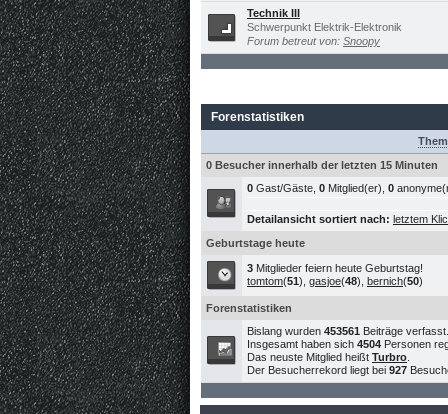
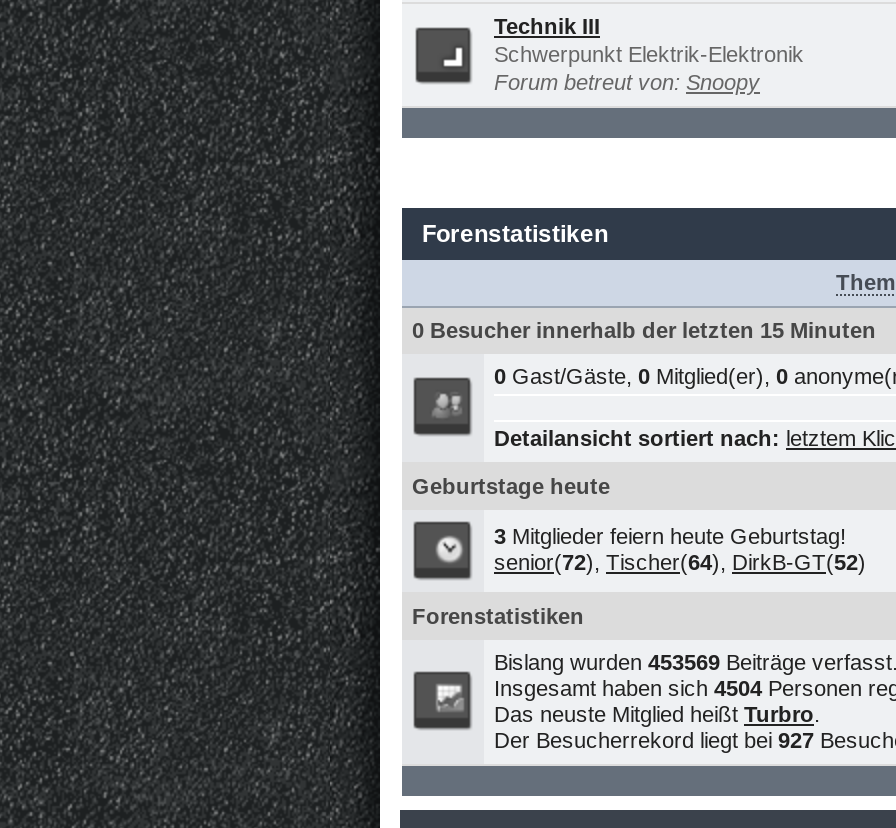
- tomtom(51), gasjoe(48), bernich(50)
+ senior(72), Tischer(64), DirkB-GT(52)

- Bislang wurden 453561 Beiträge verfasst.
+ Bislang wurden 453569 Beiträge verfasst.
